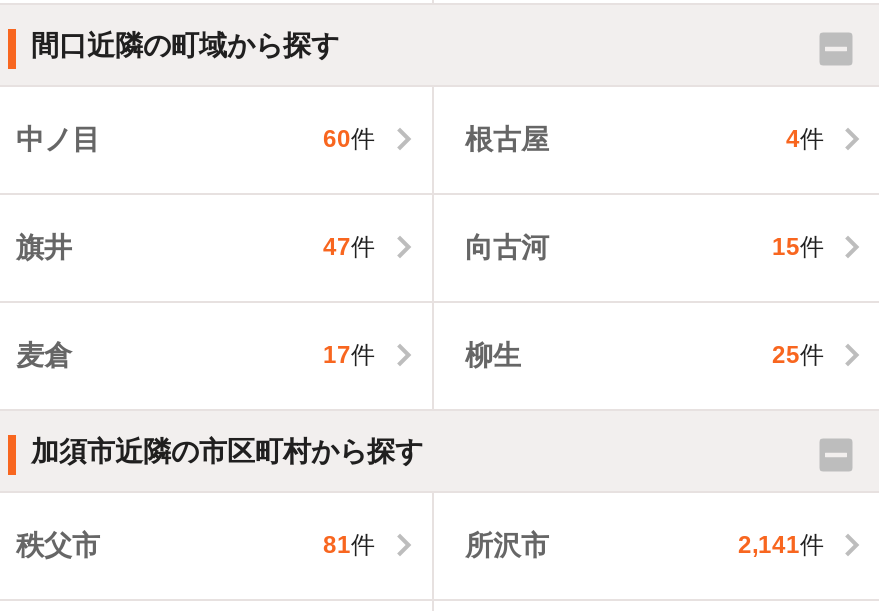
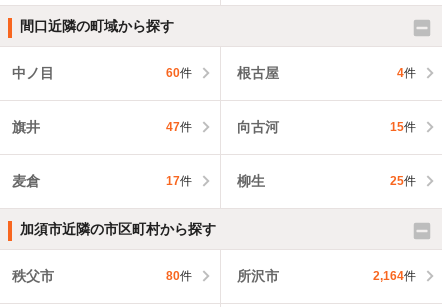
- 81件
+ 80件

- 2,141件
+ 2,164件
